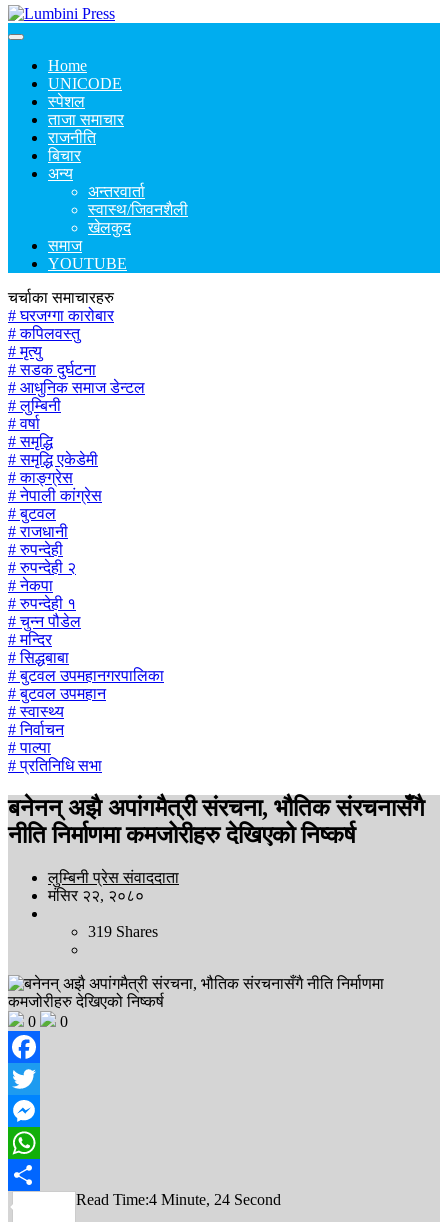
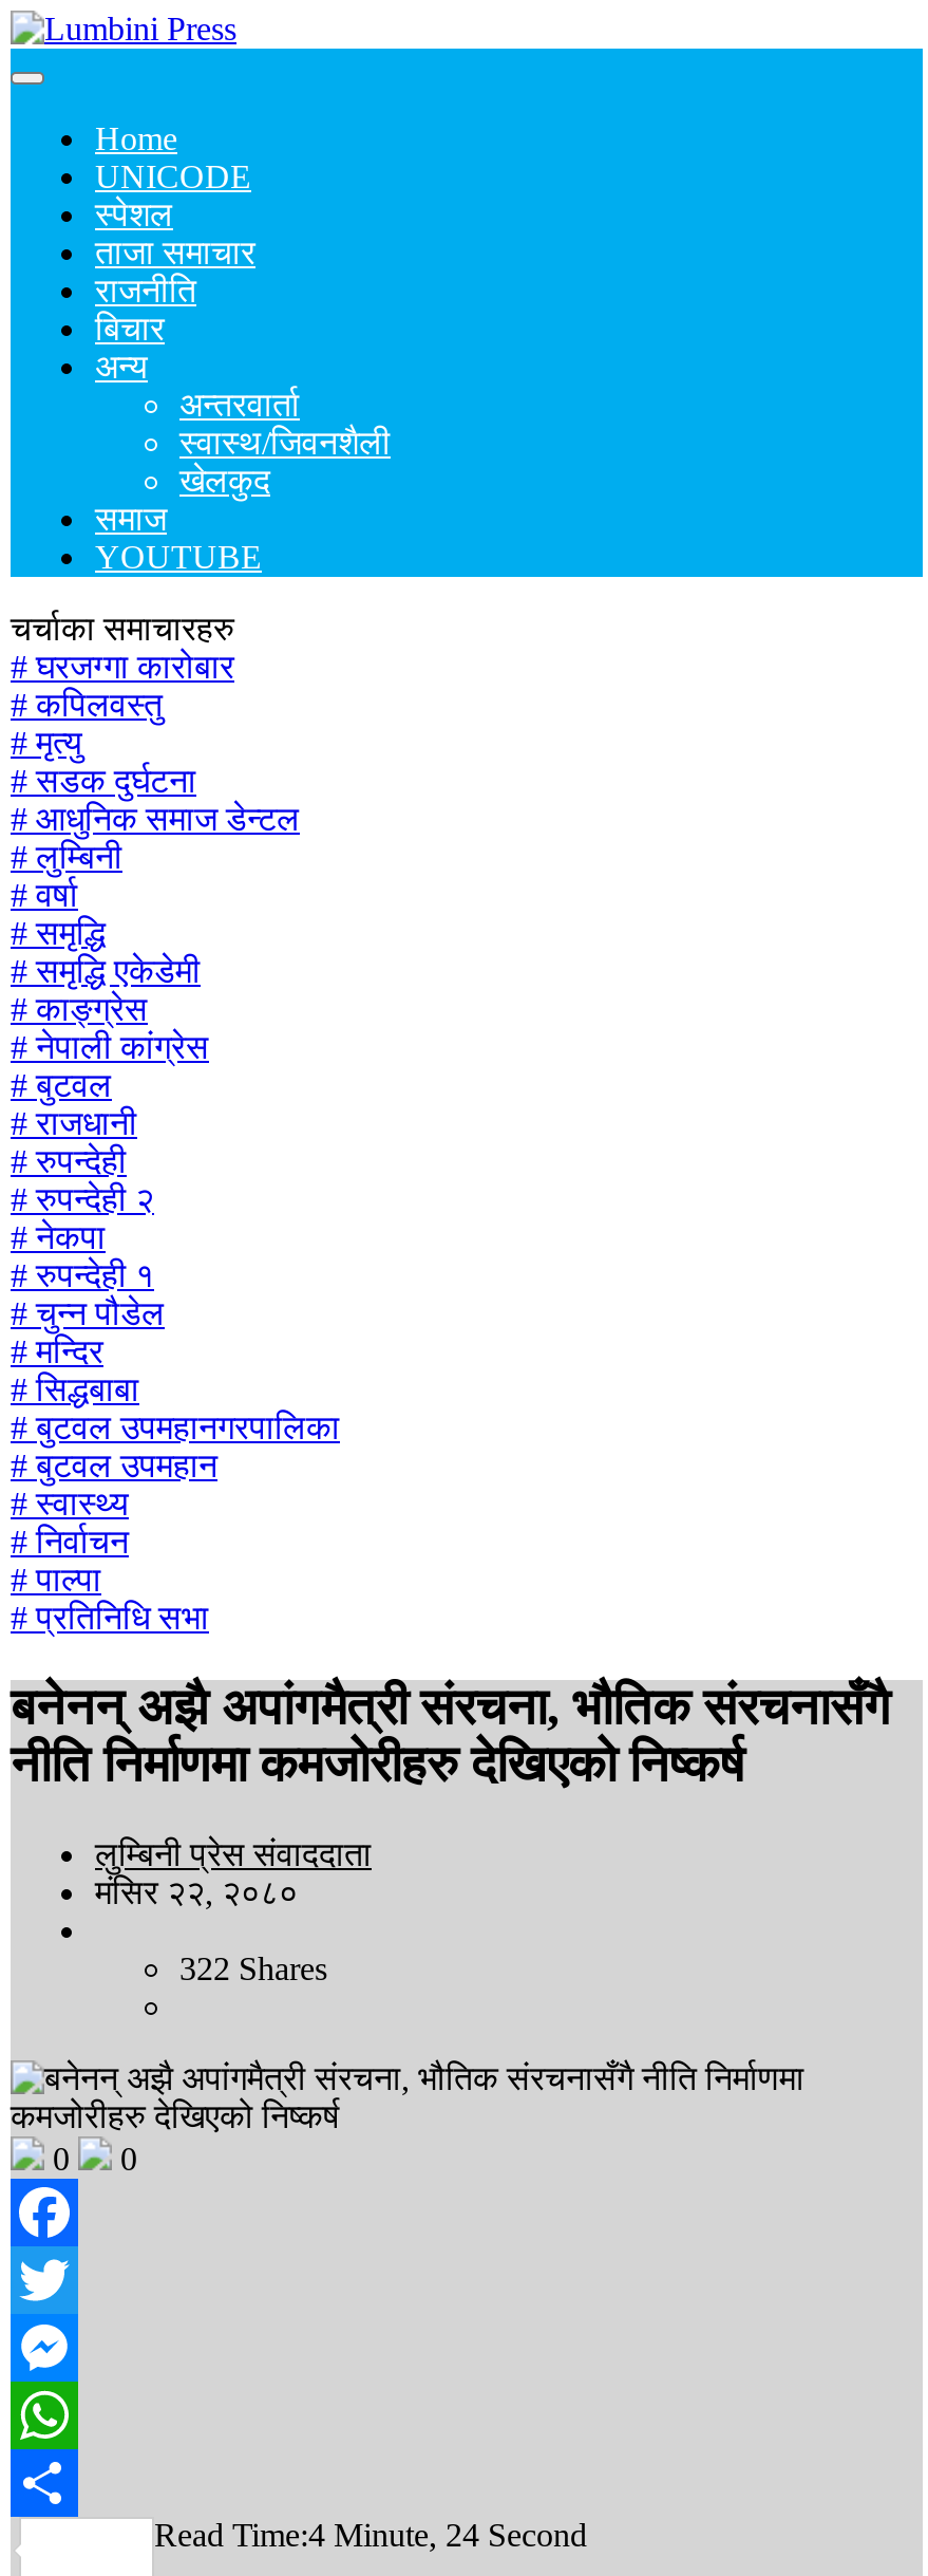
- 319 Shares
+ 322 Shares
